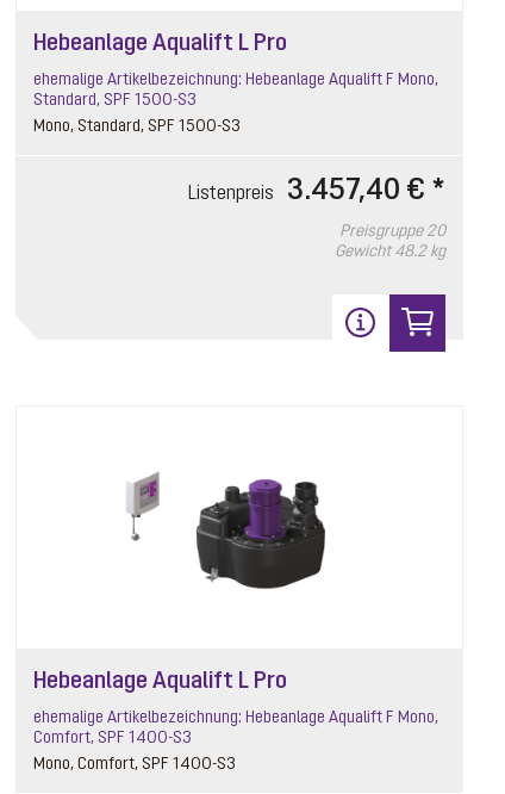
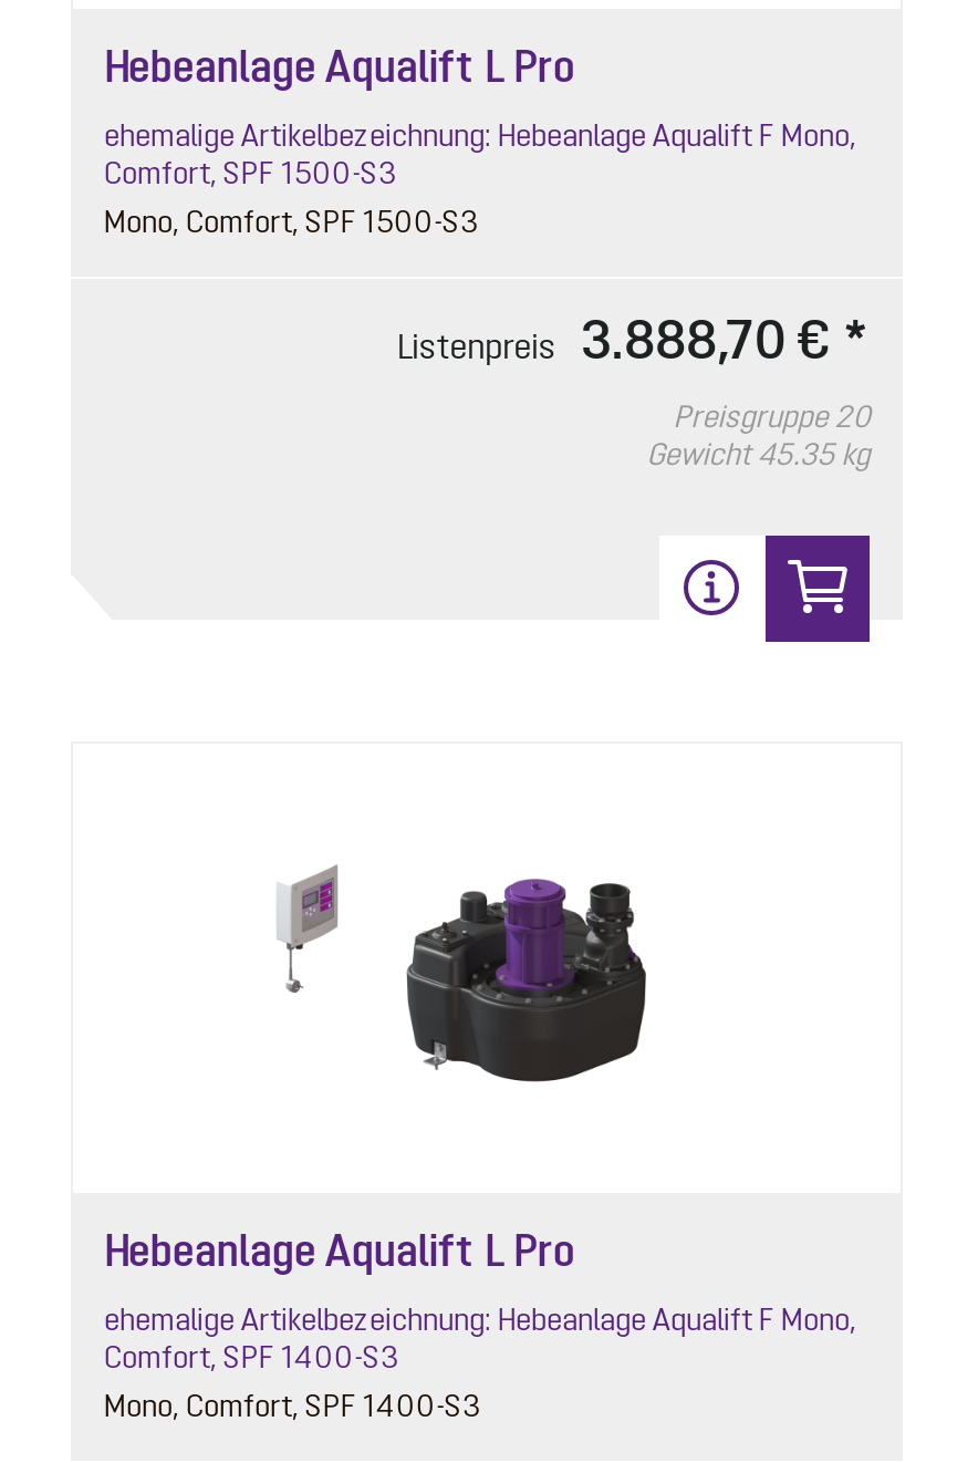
- Standard, SPF 1500-S3
+ Comfort, SPF 1500-S3

- Mono, Standard, SPF 1500-S3
+ Mono, Comfort, SPF 1500-S3

- Listenpreis 3.457,40 € *
+ Listenpreis 3.888,70 € *

- Gewicht 48.2 kg
+ Gewicht 45.35 kg
